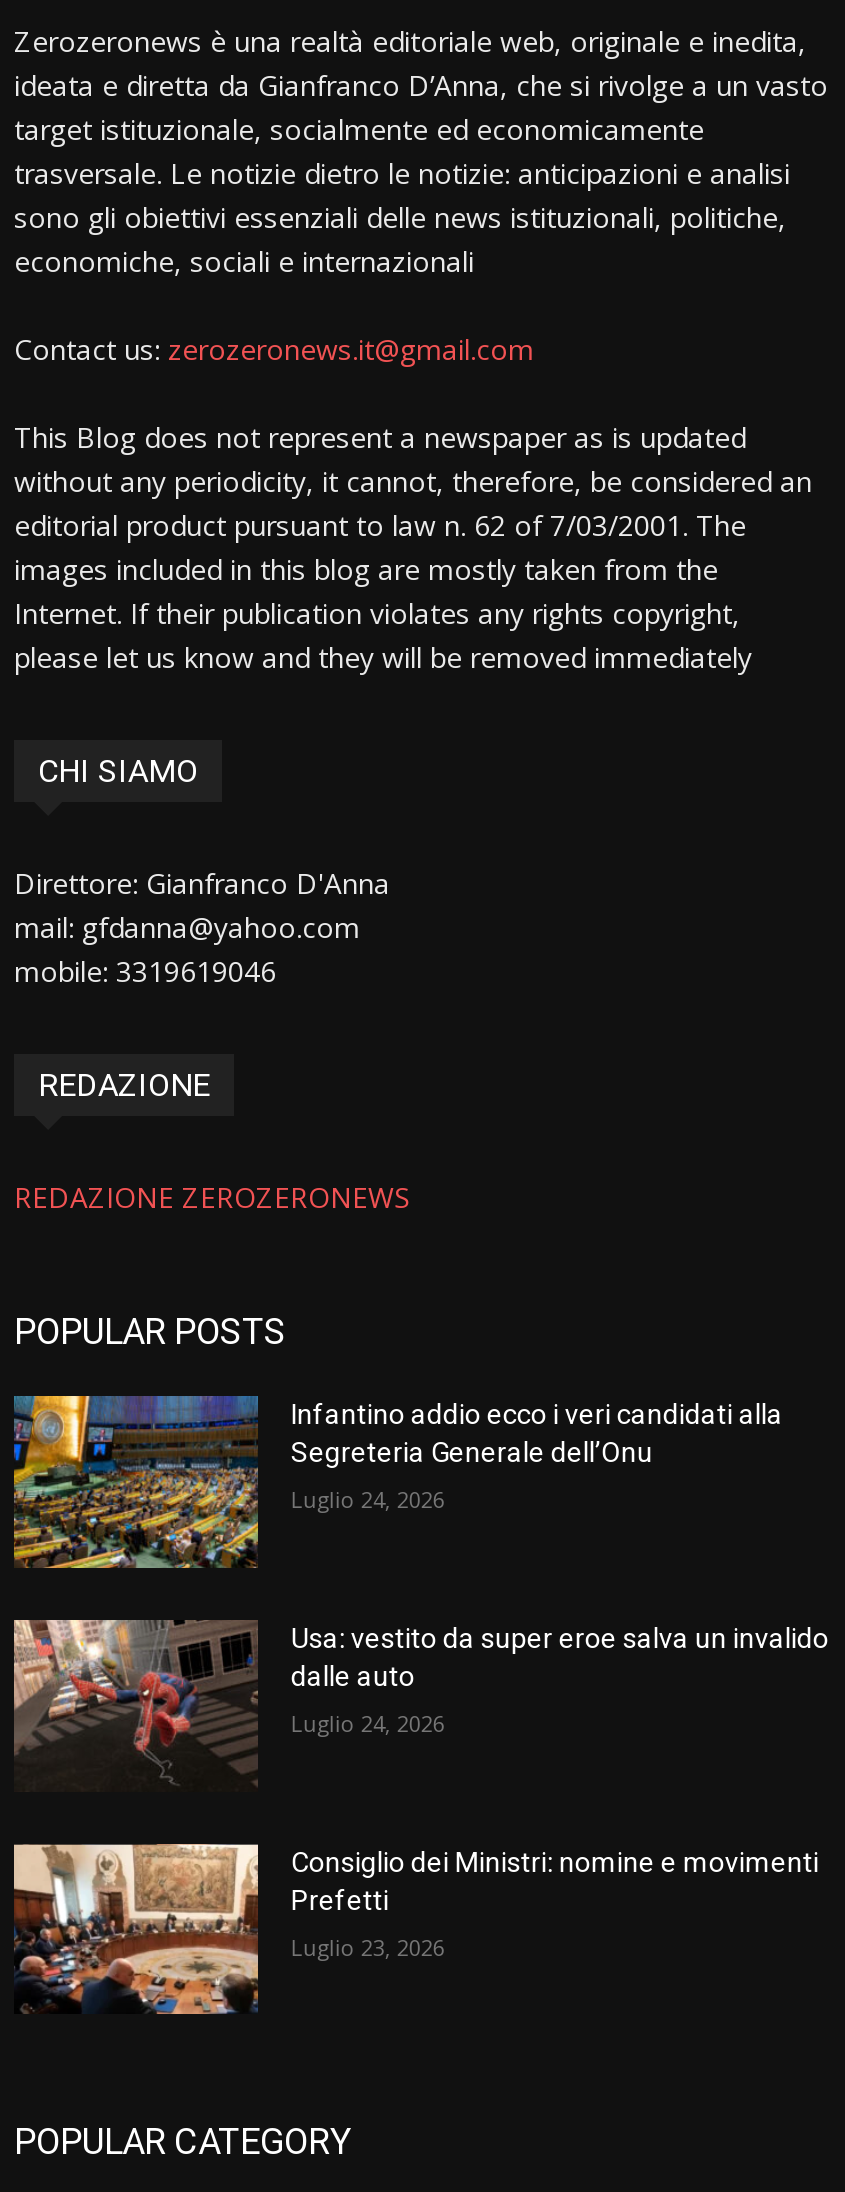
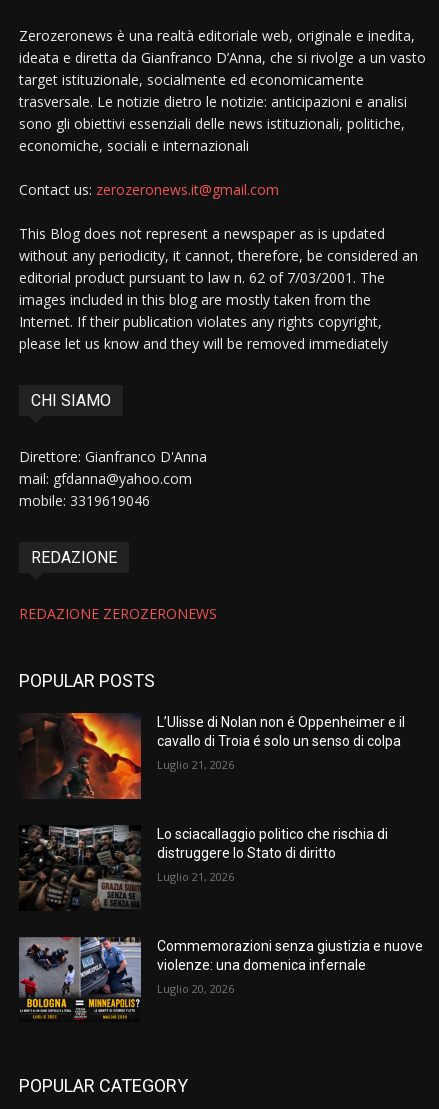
- [image]
- Infantino addio ecco i veri candidati alla
- Segreteria Generale dell’Onu
+ [image]
+ L’Ulisse di Nolan non é Oppenheimer e il
+ cavallo di Troia é solo un senso di colpa

- Luglio 24, 2026
+ Luglio 21, 2026

- [image]
- Usa: vestito da super eroe salva un invalido
- dalle auto
+ [image]
+ Lo sciacallaggio politico che rischia di
+ distruggere lo Stato di diritto

- Luglio 24, 2026
+ Luglio 21, 2026

- [image]
- Consiglio dei Ministri: nomine e movimenti
- Prefetti
+ [image]
+ Commemorazioni senza giustizia e nuove
+ violenze: una domenica infernale

- Luglio 23, 2026
+ Luglio 20, 2026
